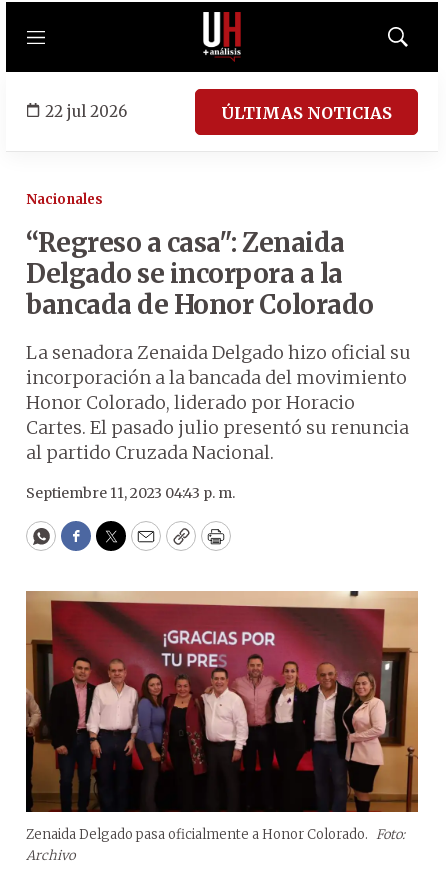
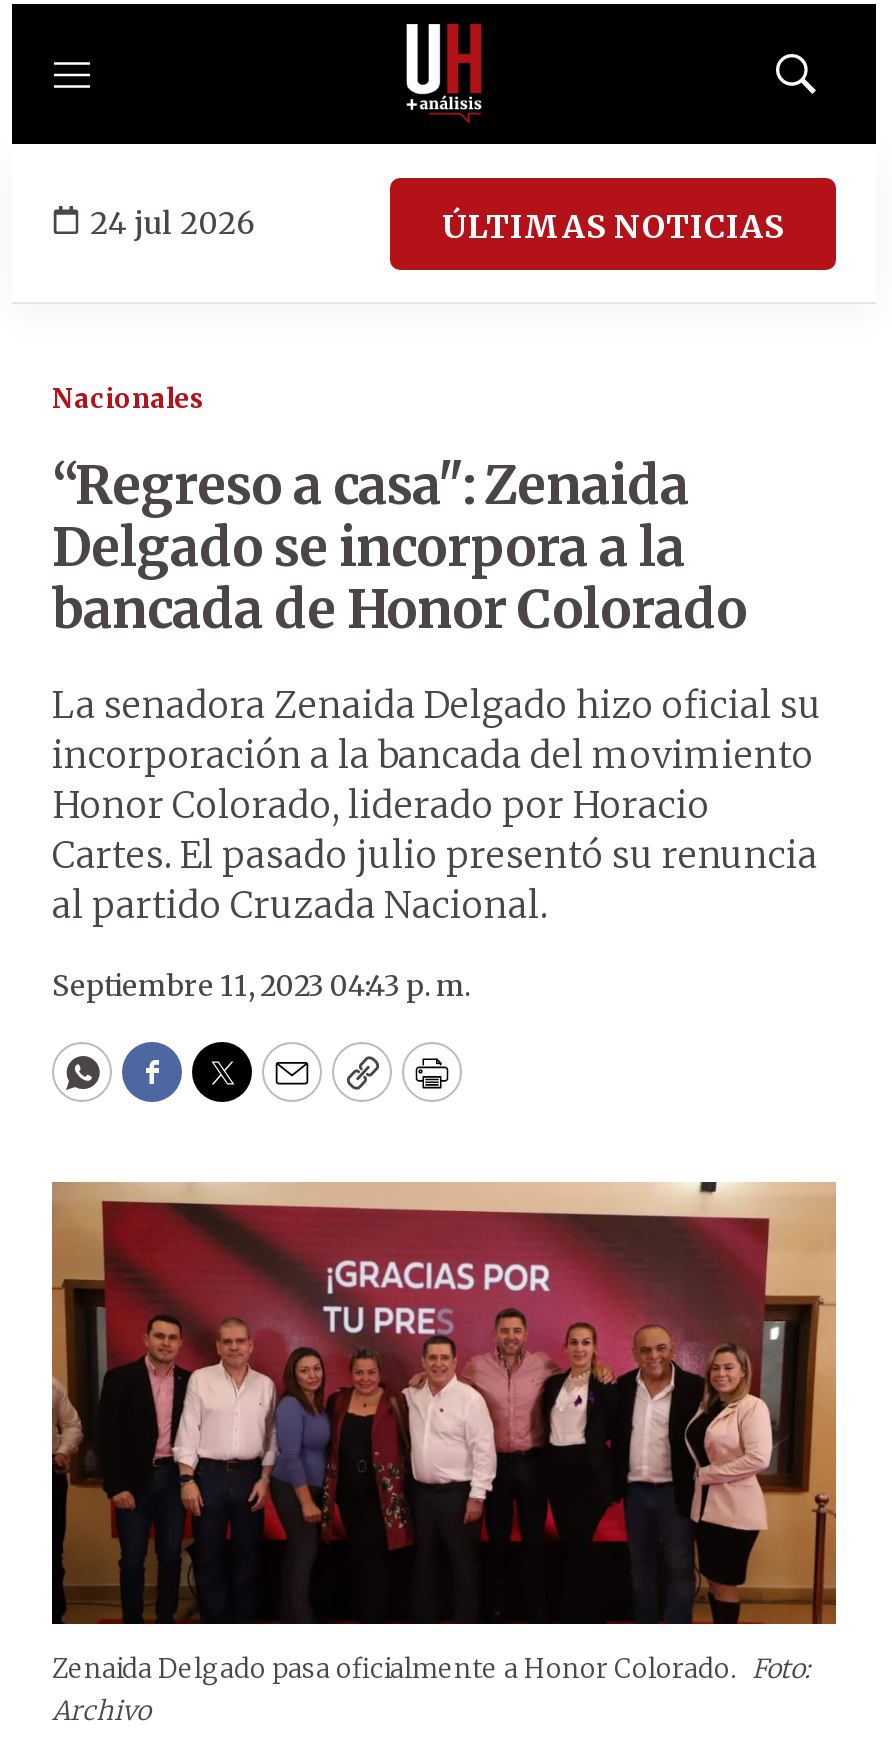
- 22 jul 2026
+ 24 jul 2026
